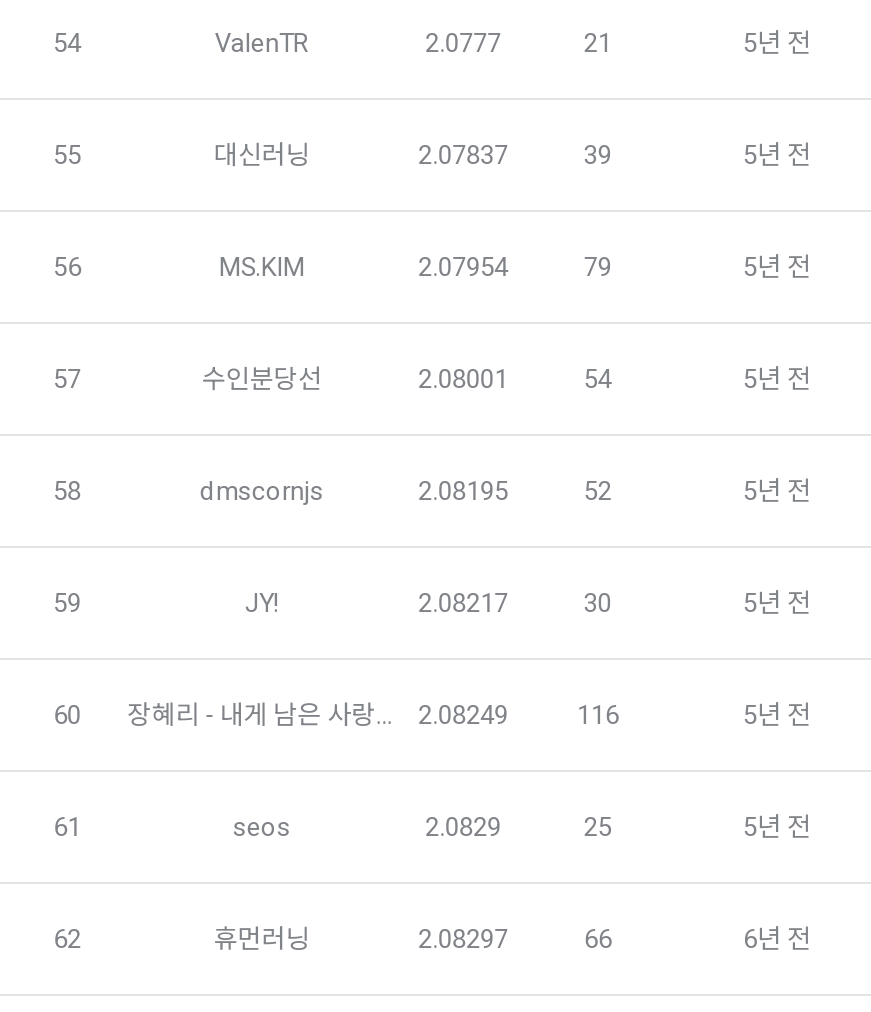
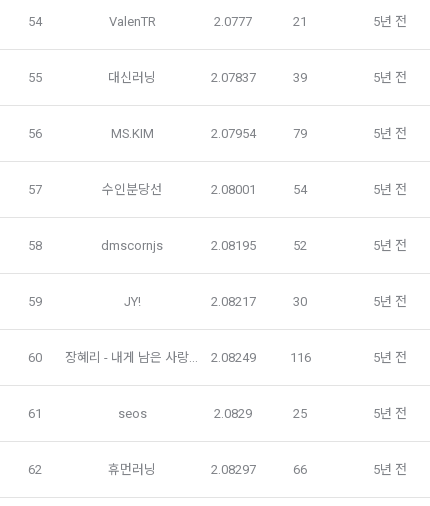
- 6년 전
+ 5년 전
